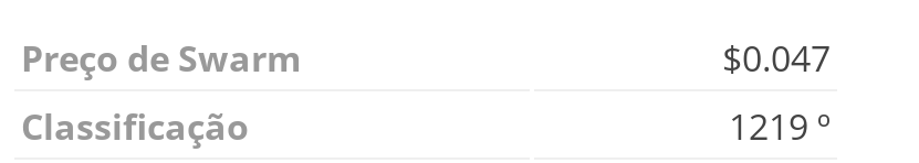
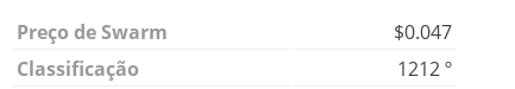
- 1219 º
+ 1212 º
